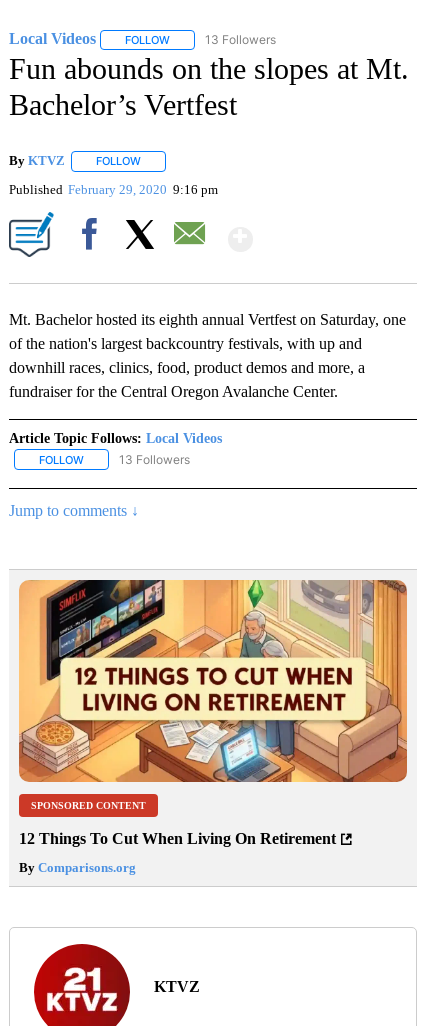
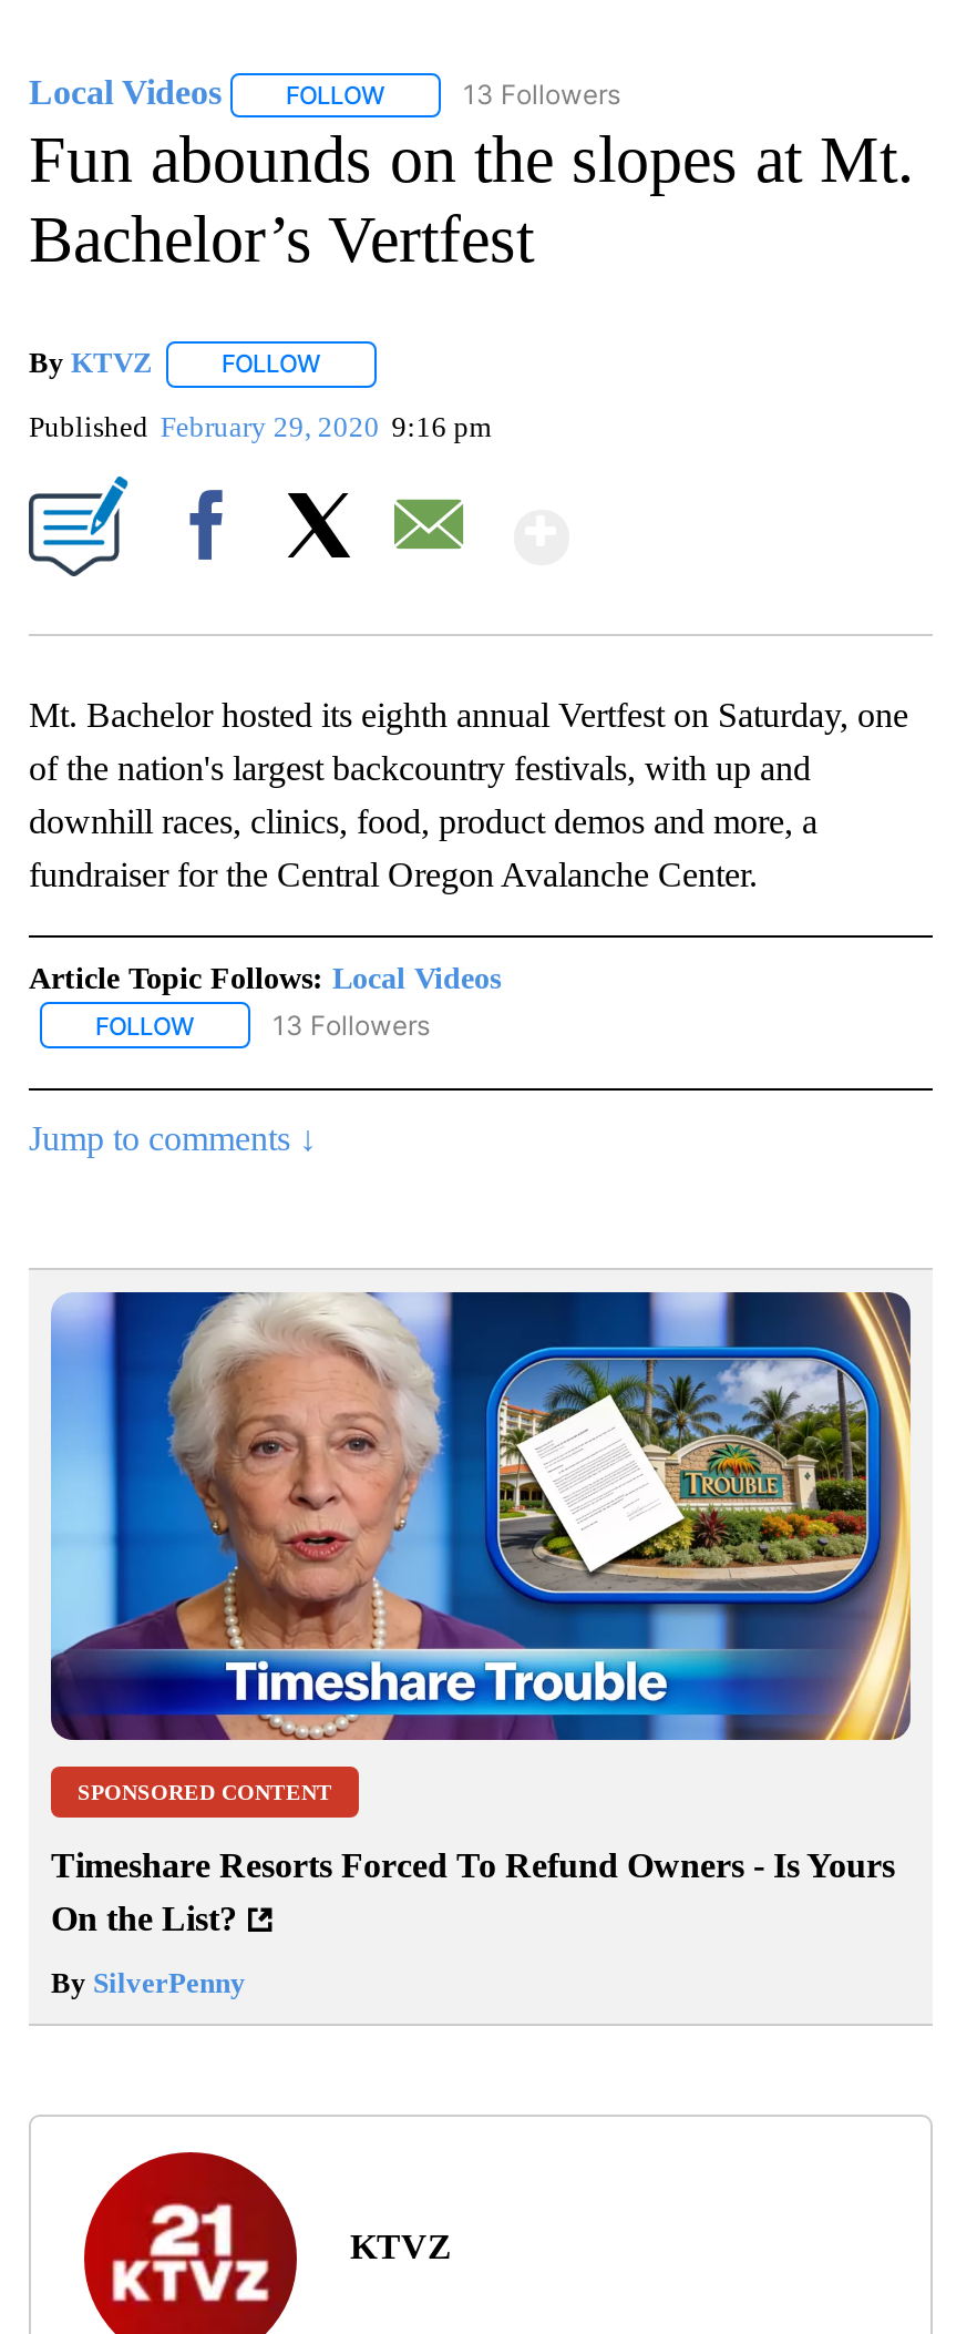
- [image]
+ [image]

- 12 Things To Cut When Living On Retirement
+ Timeshare Resorts Forced To Refund Owners - Is Yours
+ On the List?

- By Comparisons.org
+ By SilverPenny
